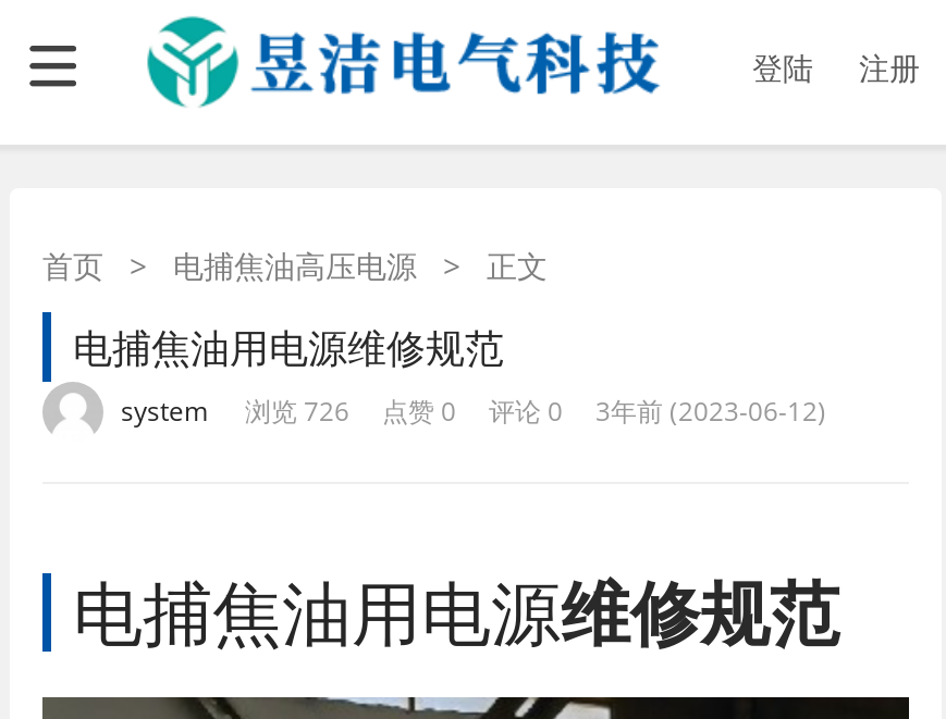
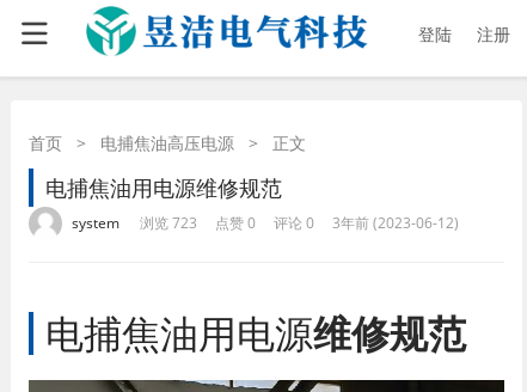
- system · 浏览 726 · 点赞 0 · 评论 0 · 3年前 (2023-06-12)
+ system · 浏览 723 · 点赞 0 · 评论 0 · 3年前 (2023-06-12)
